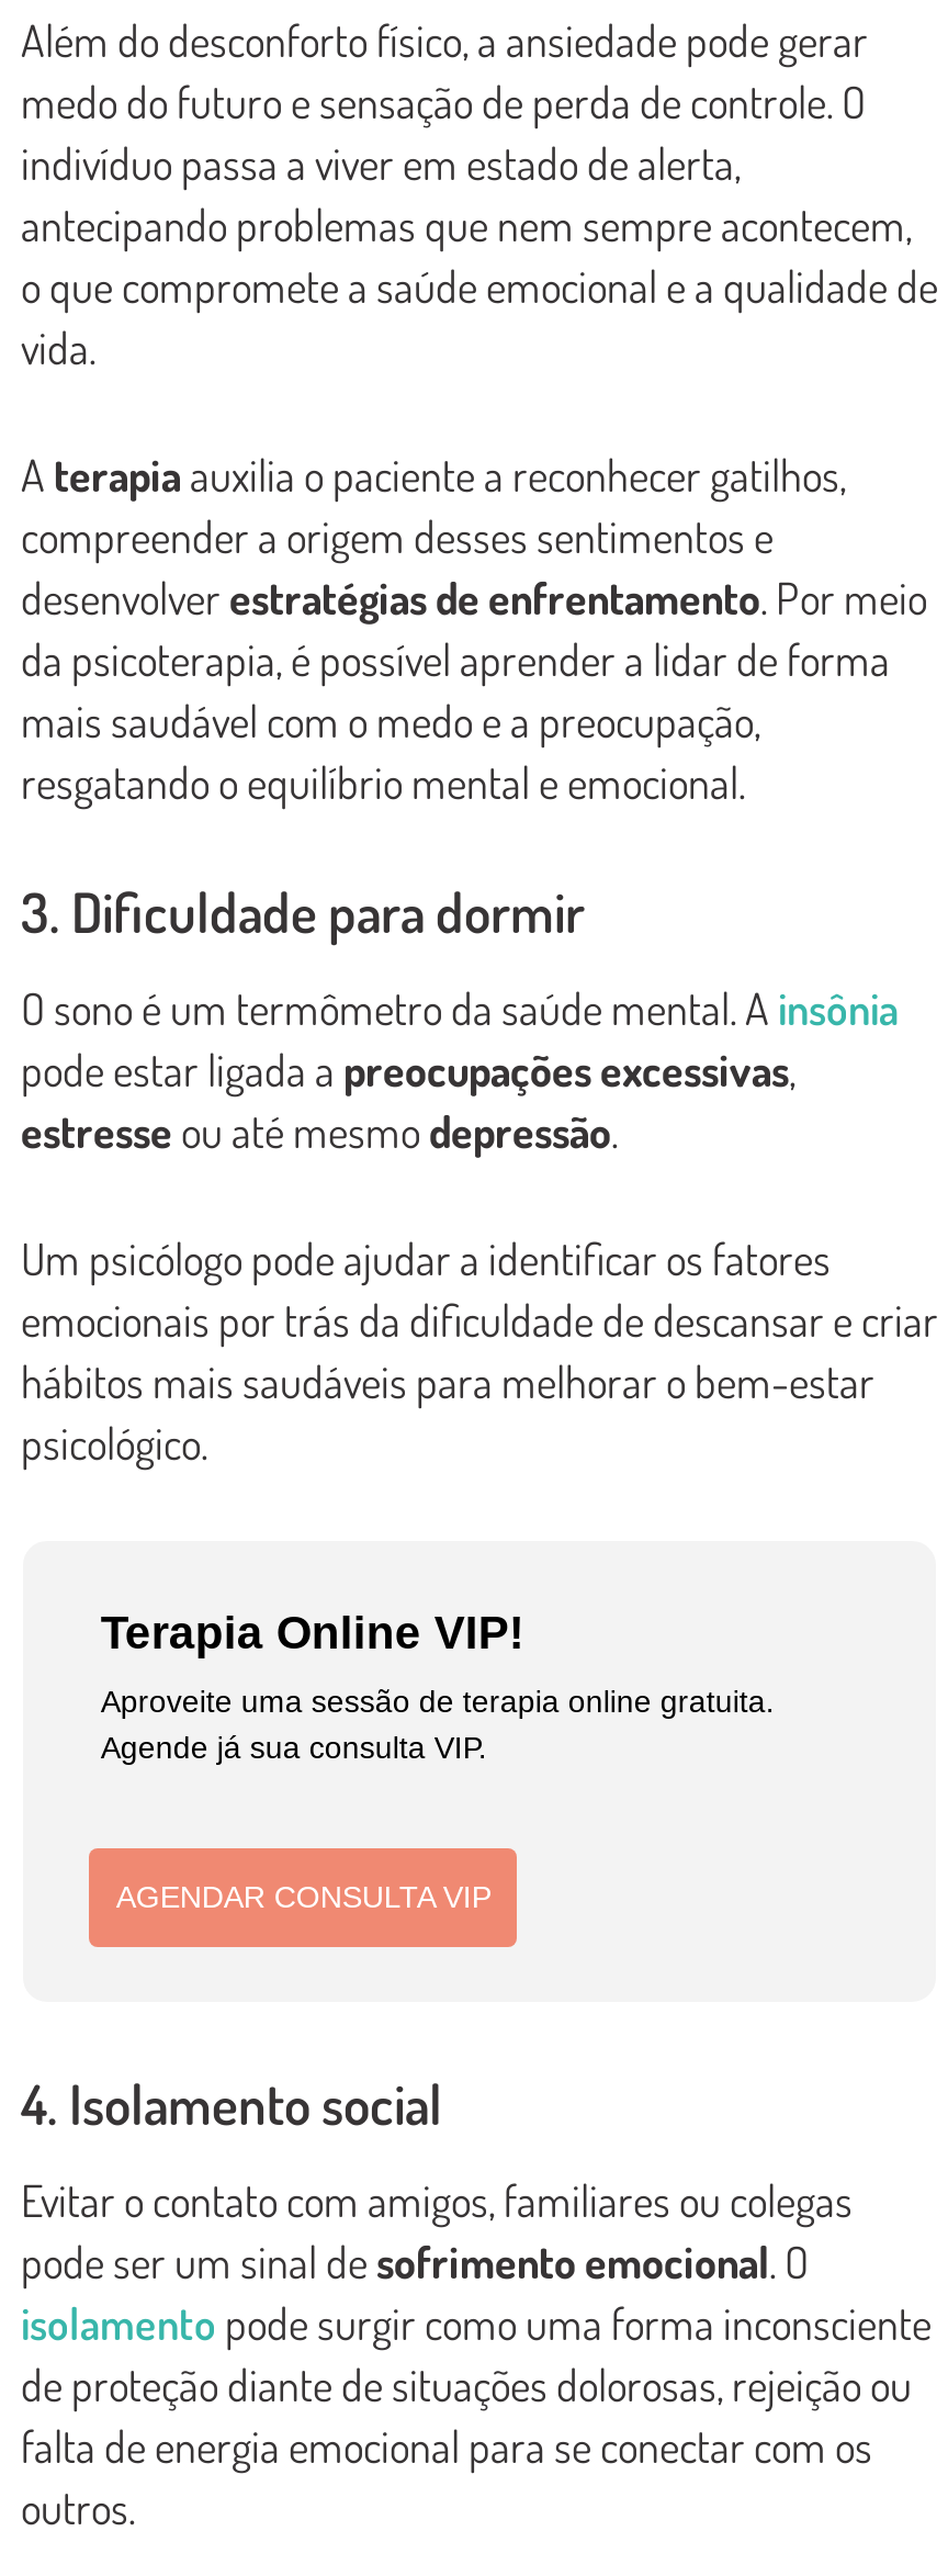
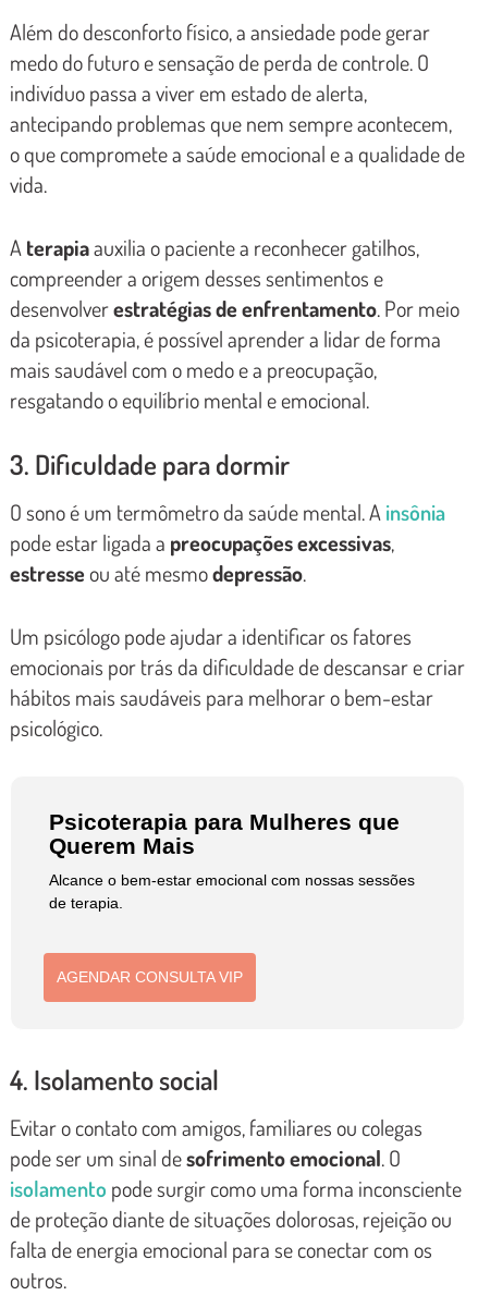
- Terapia Online VIP!
+ Psicoterapia para Mulheres que
+ Querem Mais

- Aproveite uma sessão de terapia online gratuita.
- Agende já sua consulta VIP.
+ Alcance o bem-estar emocional com nossas sessões
+ de terapia.
